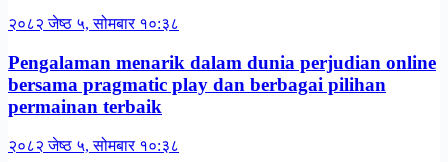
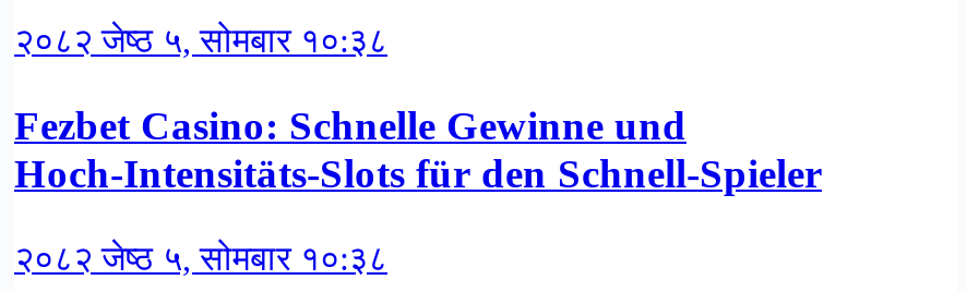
- Pengalaman menarik dalam dunia perjudian online
- bersama pragmatic play dan berbagai pilihan
- permainan terbaik
+ Fezbet Casino: Schnelle Gewinne und
+ Hoch‑Intensitäts‑Slots für den Schnell‑Spieler
